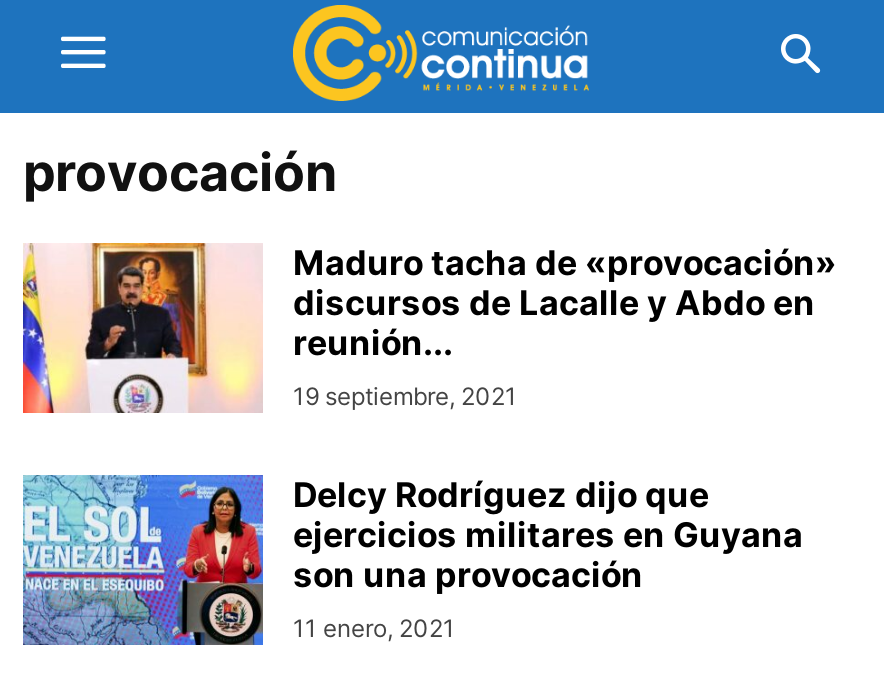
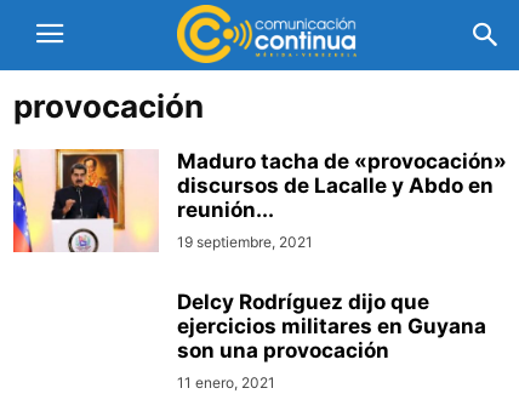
- [image]
